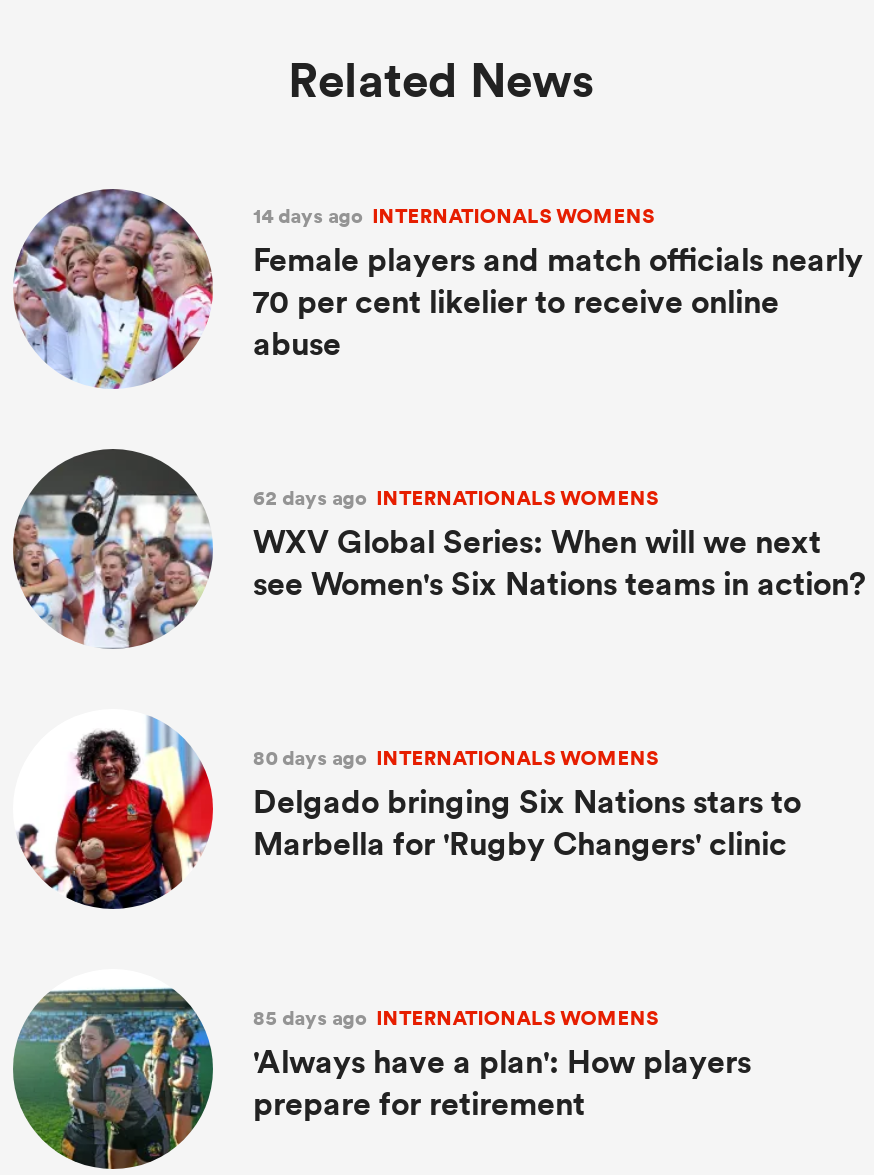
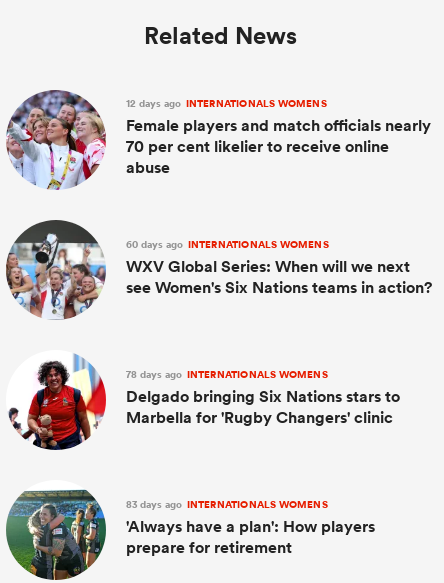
- 14 days ago INTERNATIONALS WOMENS
+ 12 days ago INTERNATIONALS WOMENS

- 62 days ago INTERNATIONALS WOMENS
+ 60 days ago INTERNATIONALS WOMENS

- 80 days ago INTERNATIONALS WOMENS
+ 78 days ago INTERNATIONALS WOMENS

- 85 days ago INTERNATIONALS WOMENS
+ 83 days ago INTERNATIONALS WOMENS
